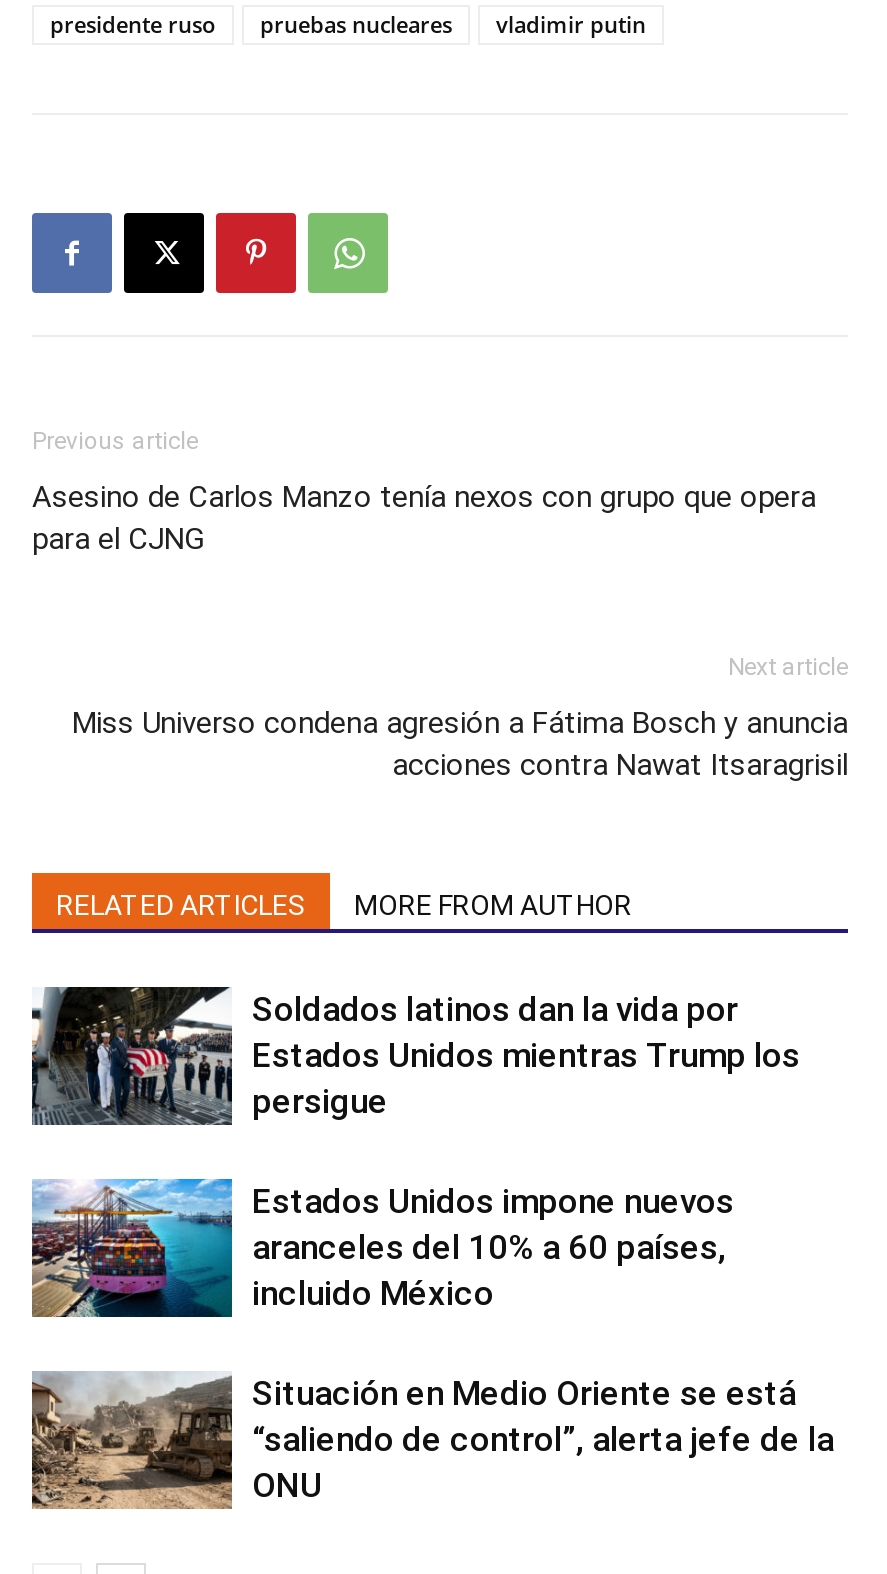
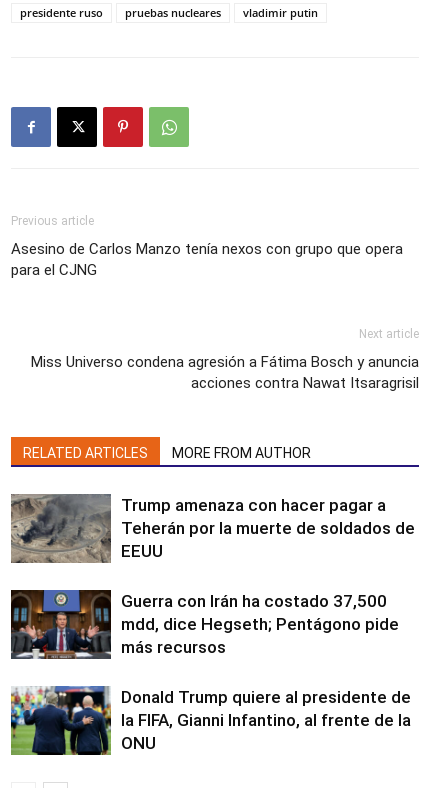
- [image]
- Soldados latinos dan la vida por
- Estados Unidos mientras Trump los
- persigue
+ [image]
+ Trump amenaza con hacer pagar a
+ Teherán por la muerte de soldados de
+ EEUU

- [image]
- Estados Unidos impone nuevos
- aranceles del 10% a 60 países,
- incluido México
+ [image]
+ Guerra con Irán ha costado 37,500
+ mdd, dice Hegseth; Pentágono pide
+ más recursos

- [image]
- Situación en Medio Oriente se está
- “saliendo de control”, alerta jefe de la
+ [image]
+ Donald Trump quiere al presidente de
+ la FIFA, Gianni Infantino, al frente de la
